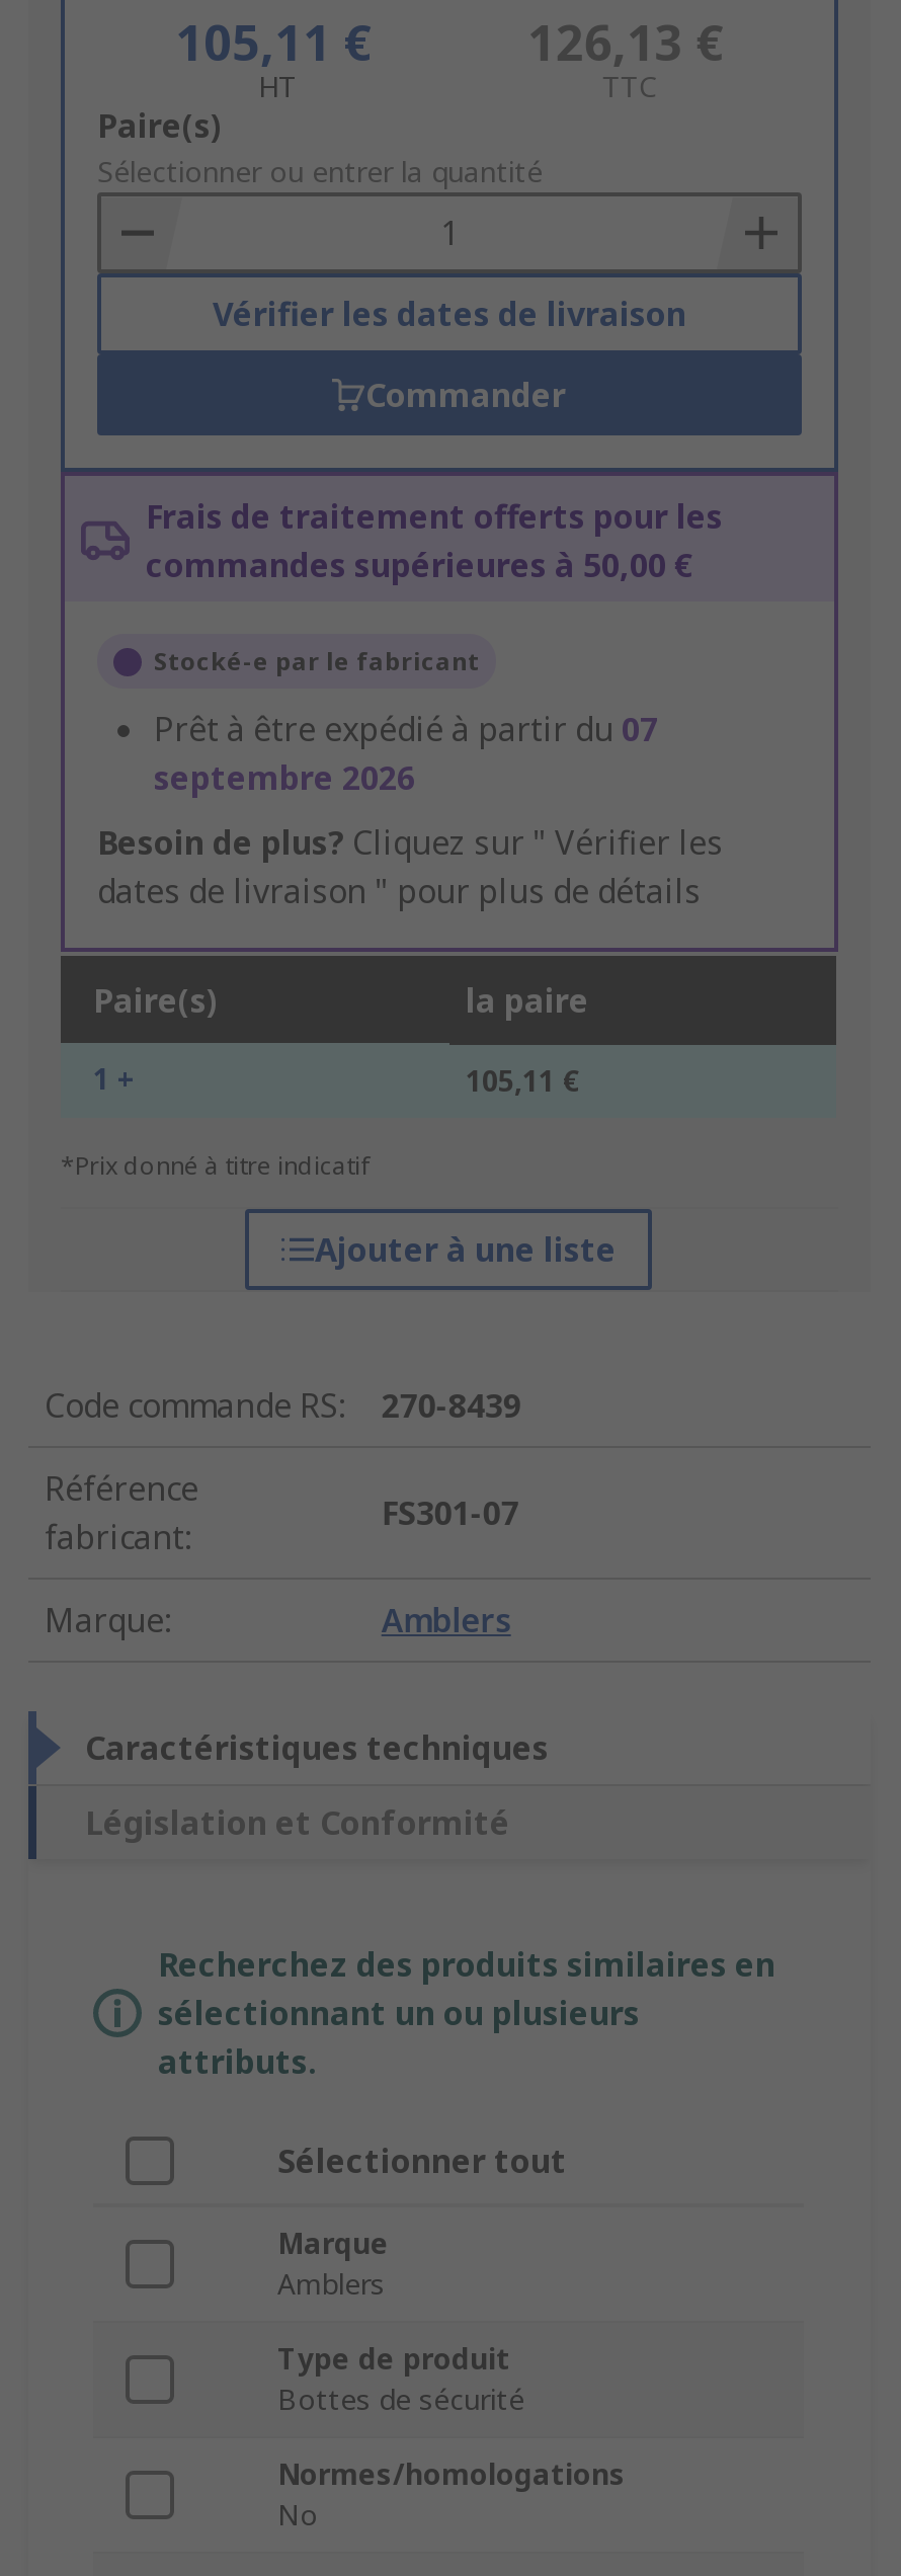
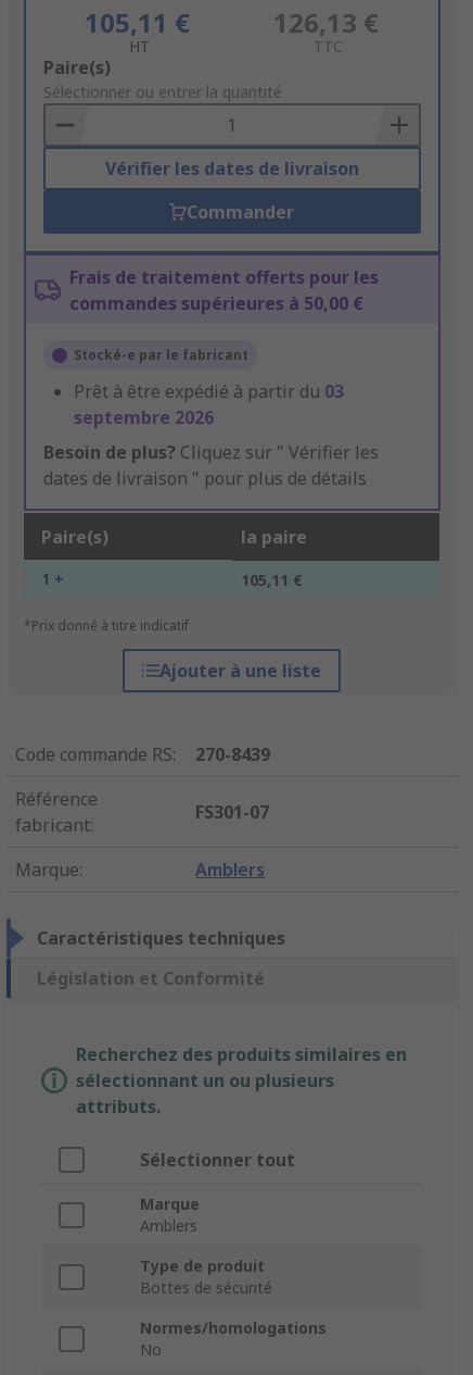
- Prêt à être expédié à partir du 07
+ Prêt à être expédié à partir du 03
